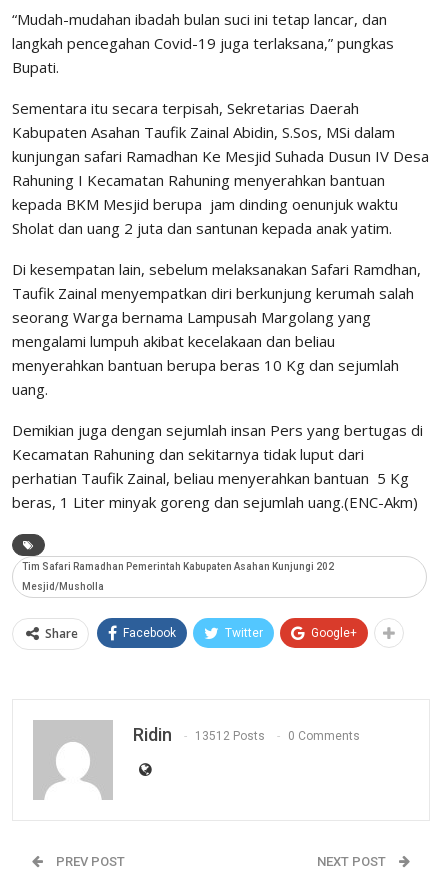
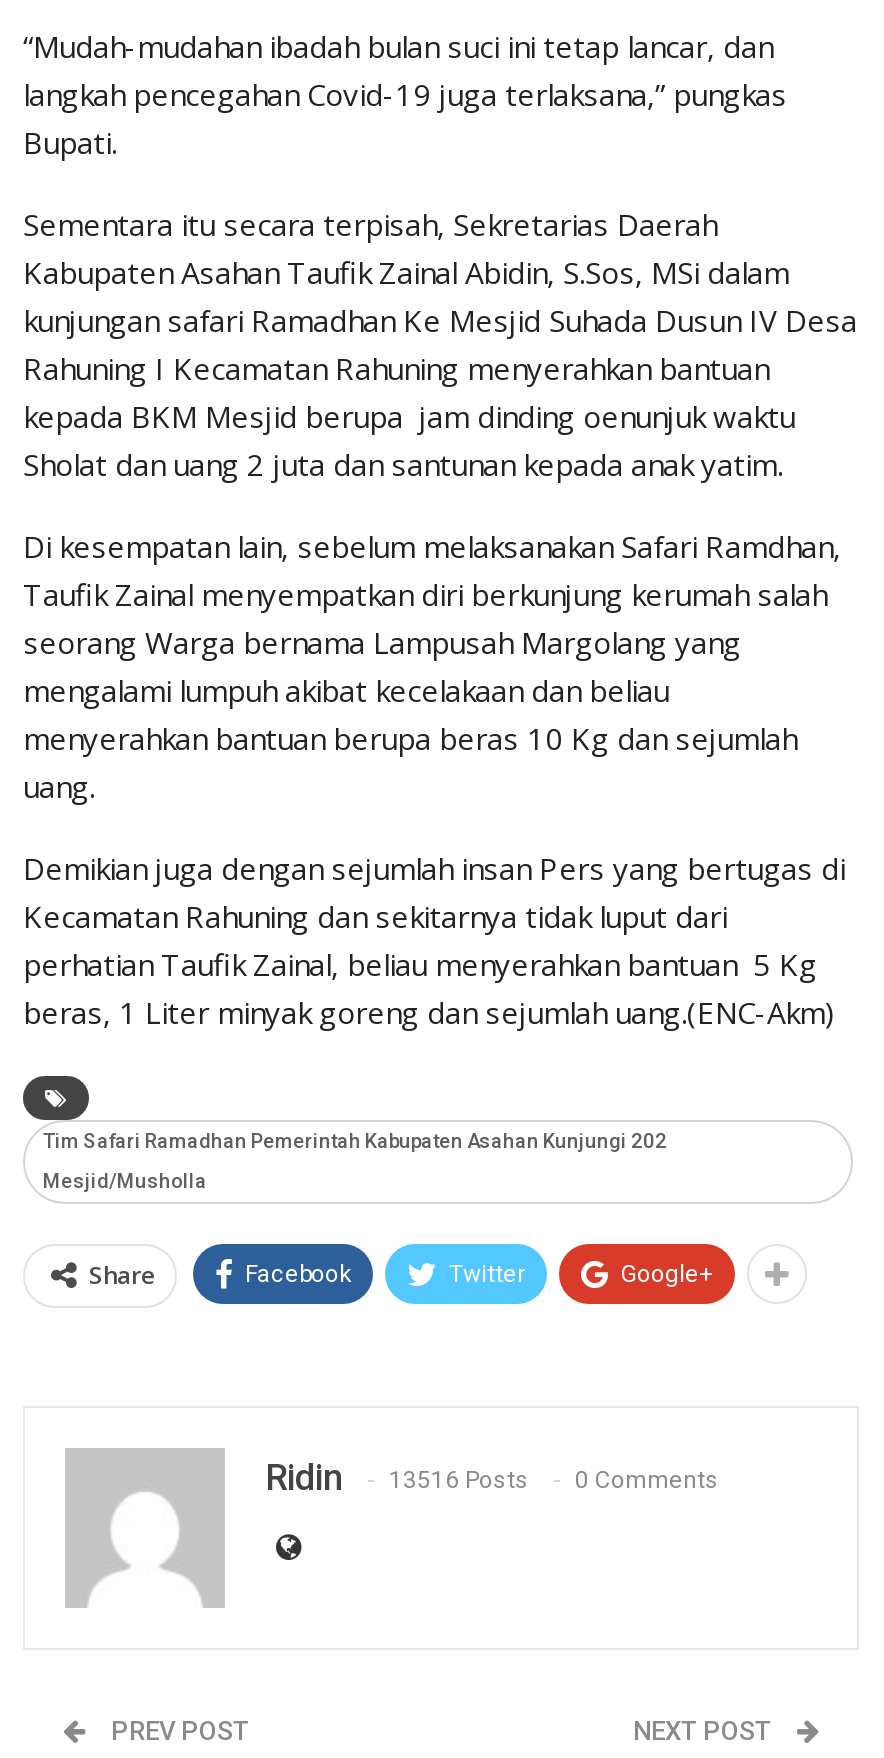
- Ridin 13512 Posts 0 Comments
+ Ridin 13516 Posts 0 Comments
